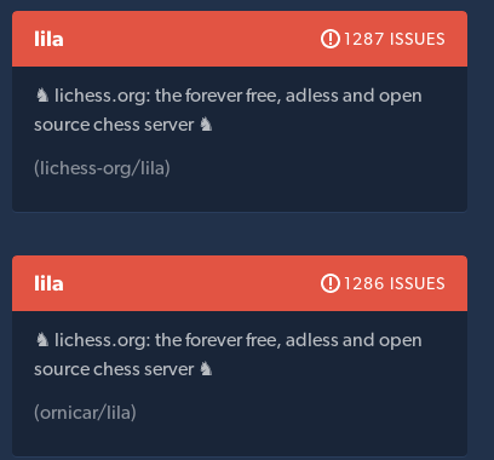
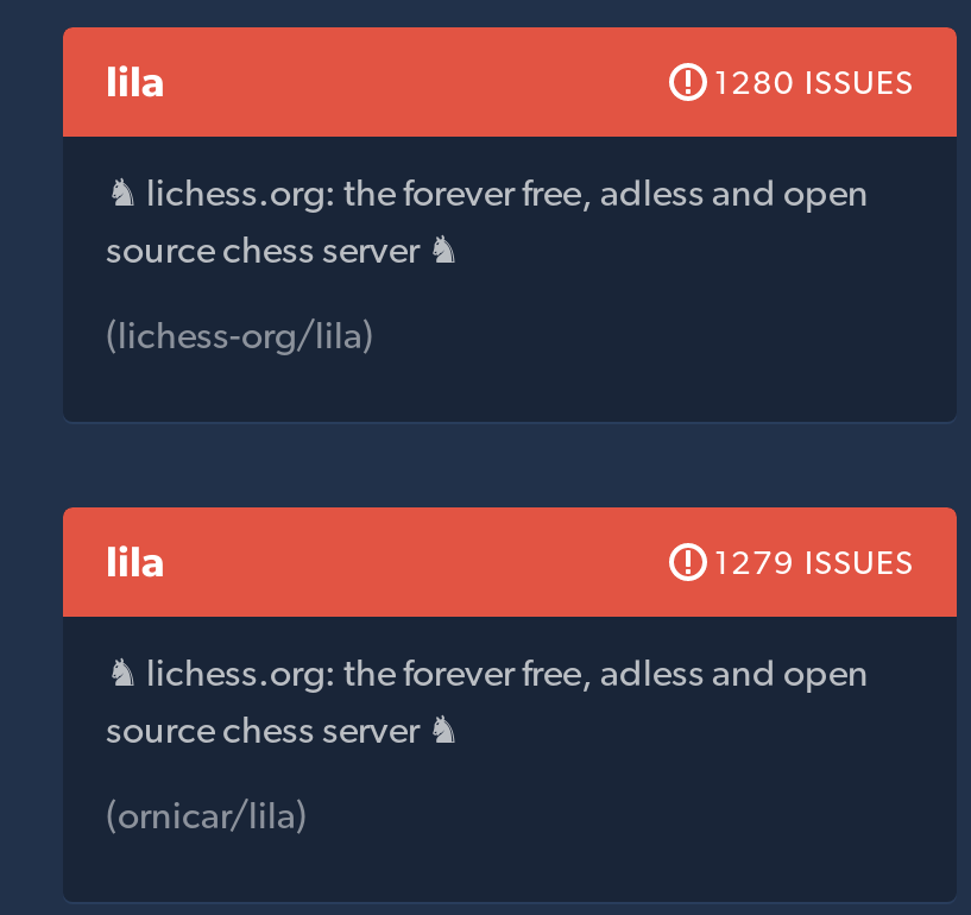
- 1287 ISSUES
+ 1280 ISSUES

- 1286 ISSUES
+ 1279 ISSUES
